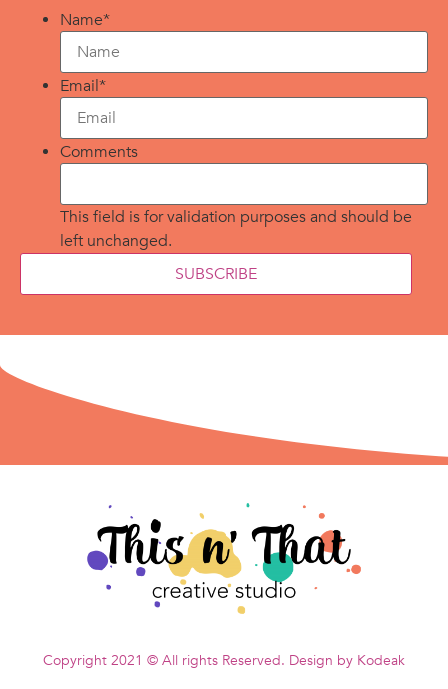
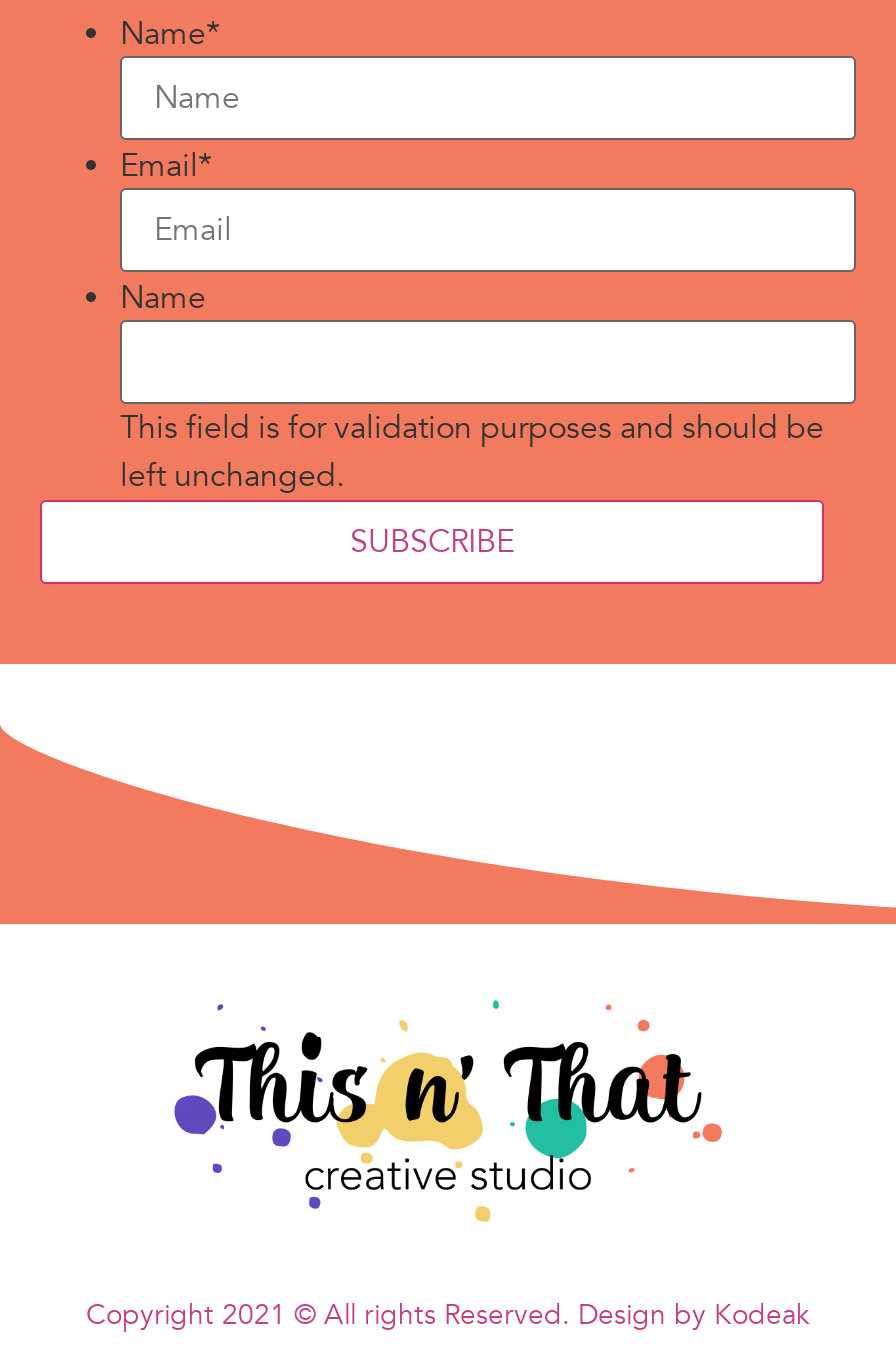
- Comments
+ Name
